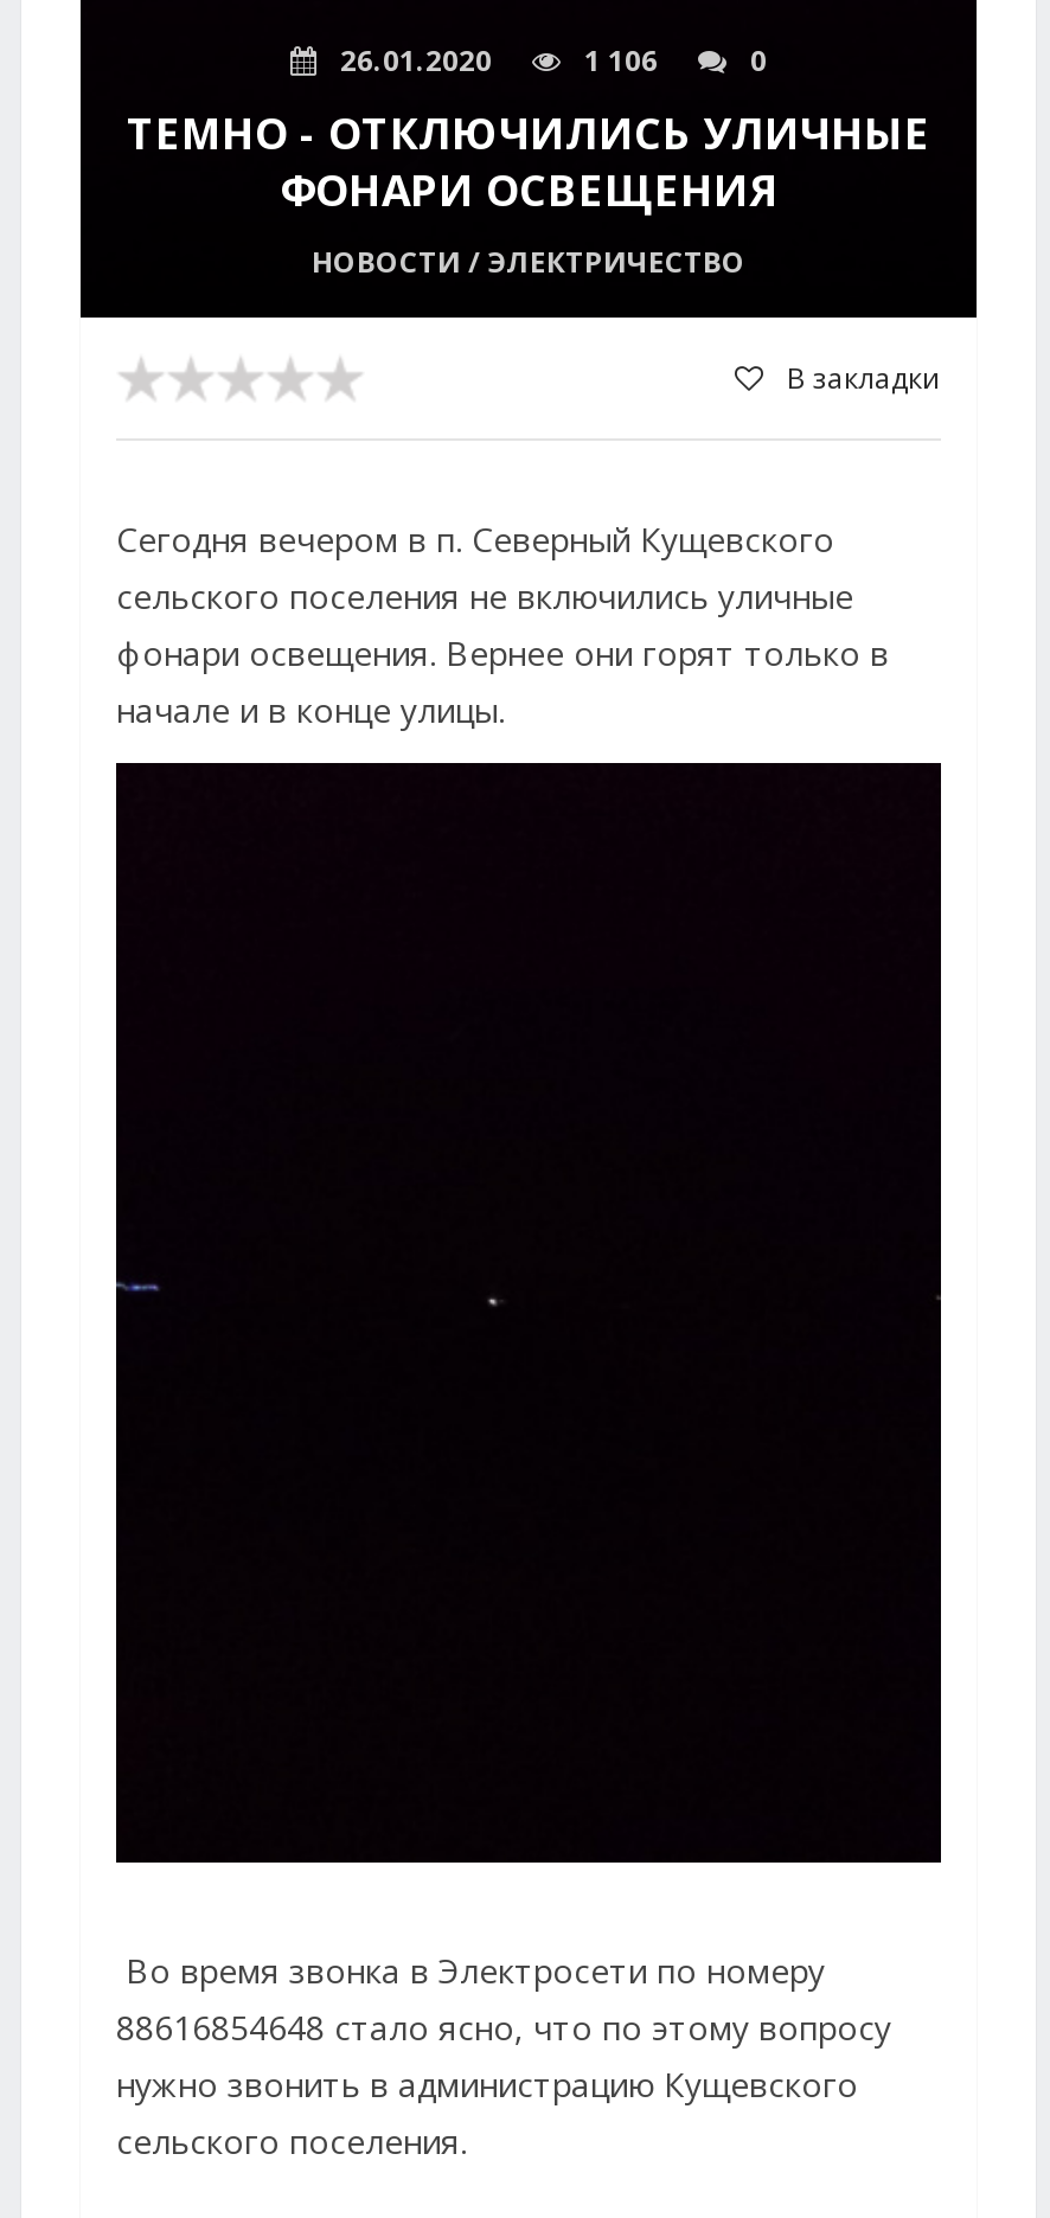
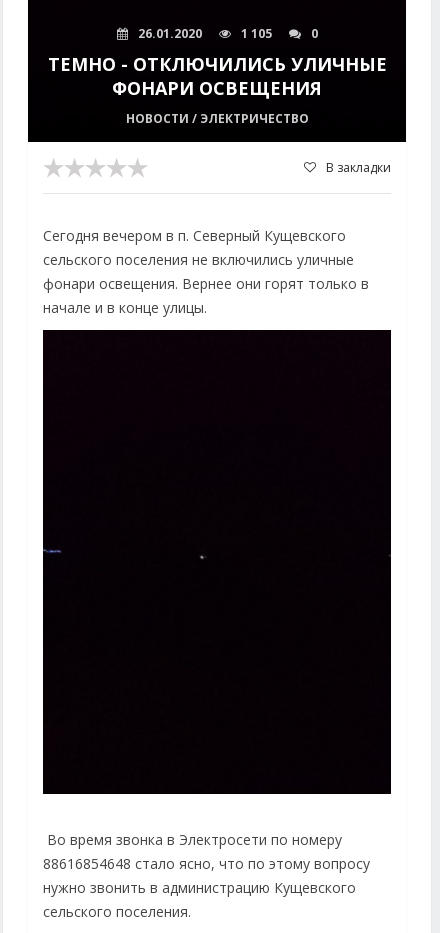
- 1 106
+ 1 105
